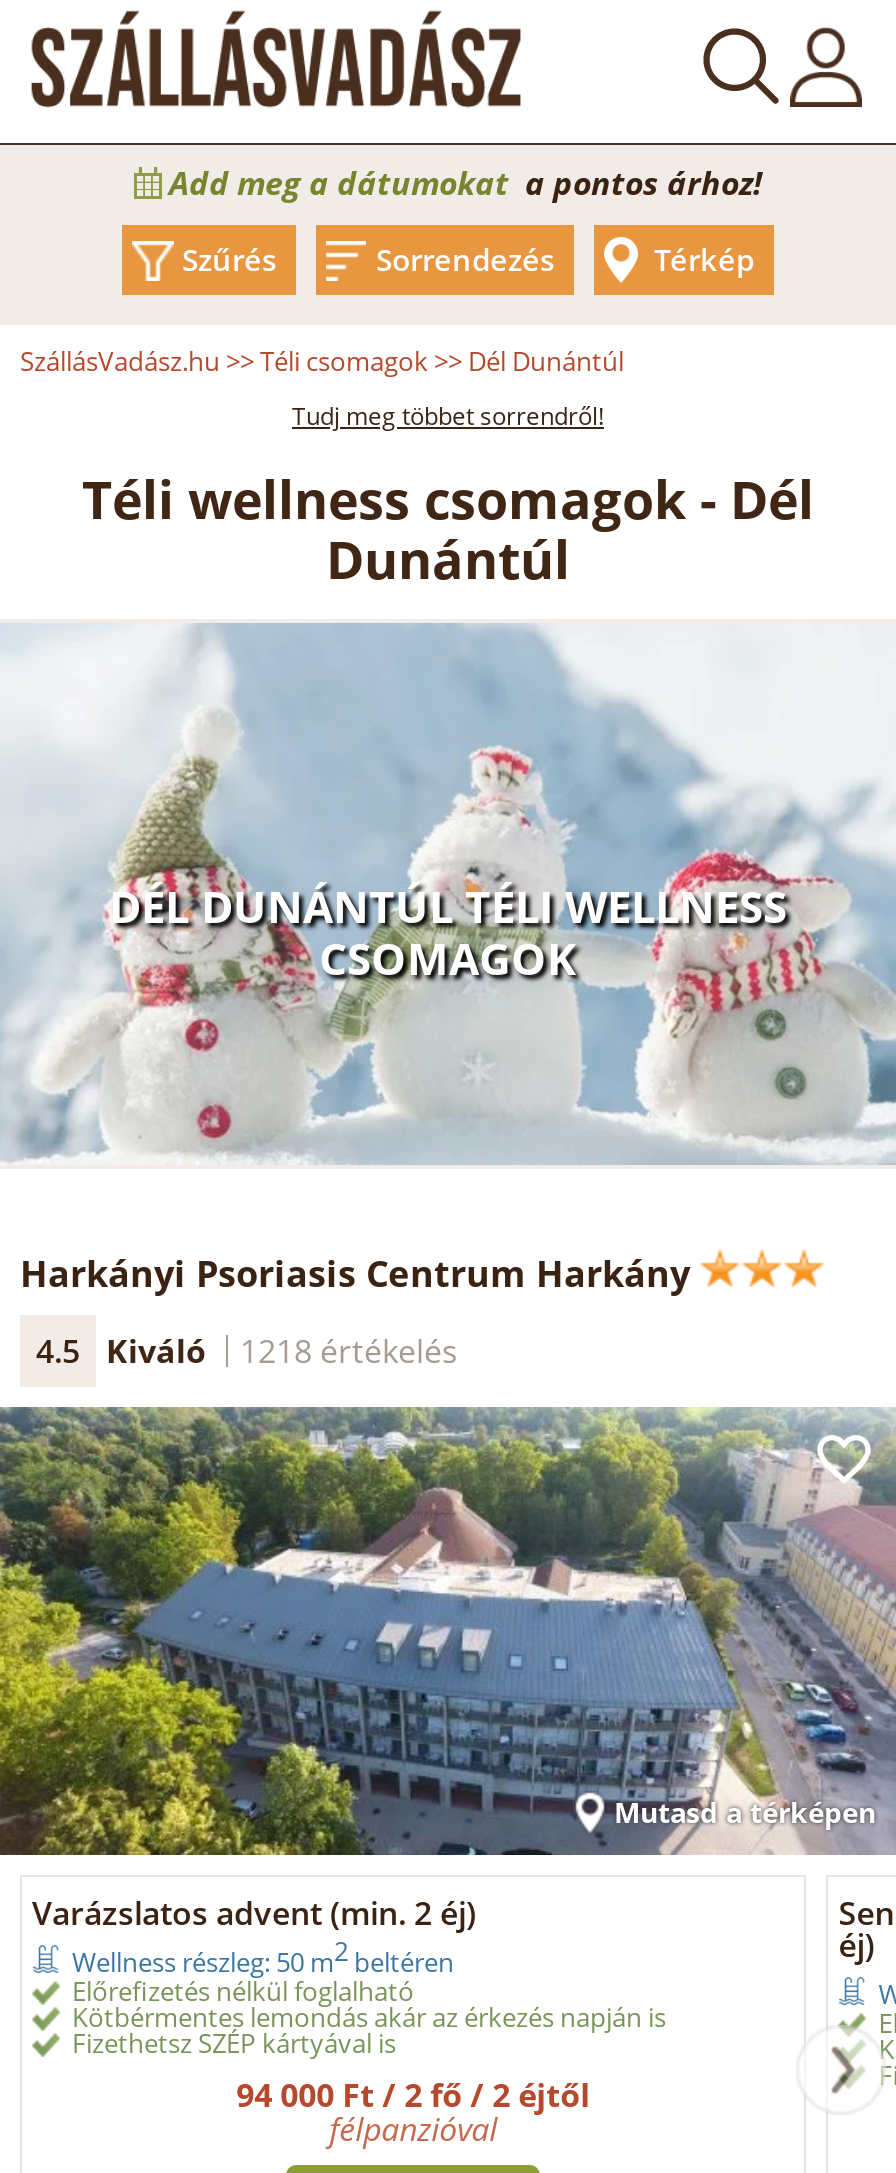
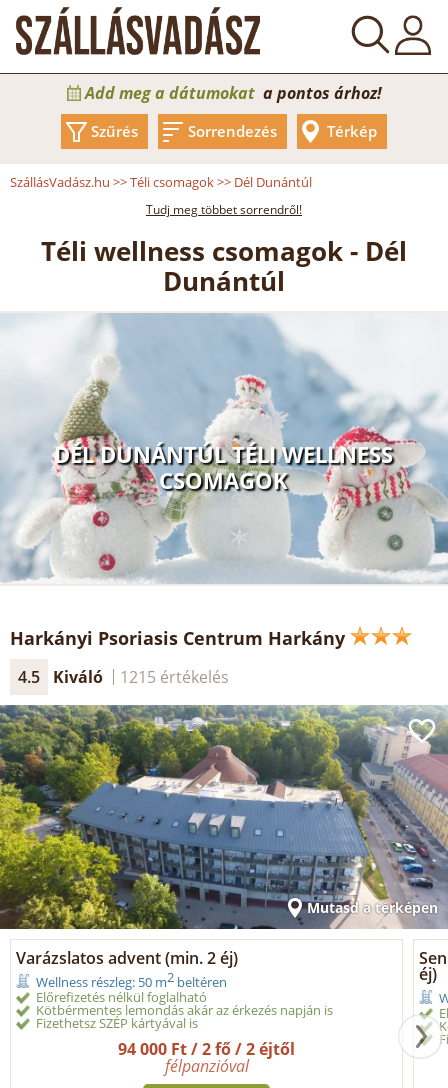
- 4.5 Kiváló 1218 értékelés
+ 4.5 Kiváló 1215 értékelés
